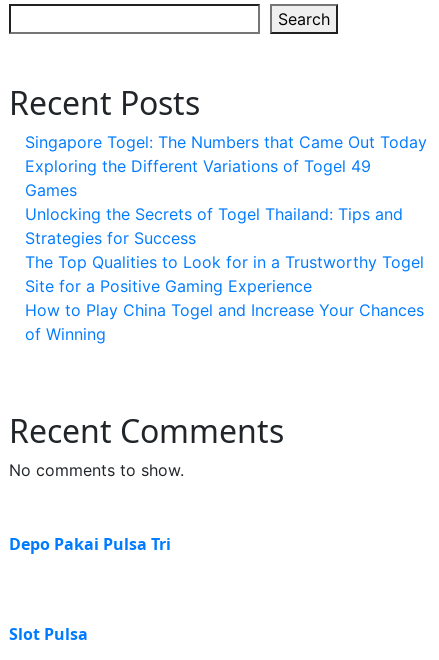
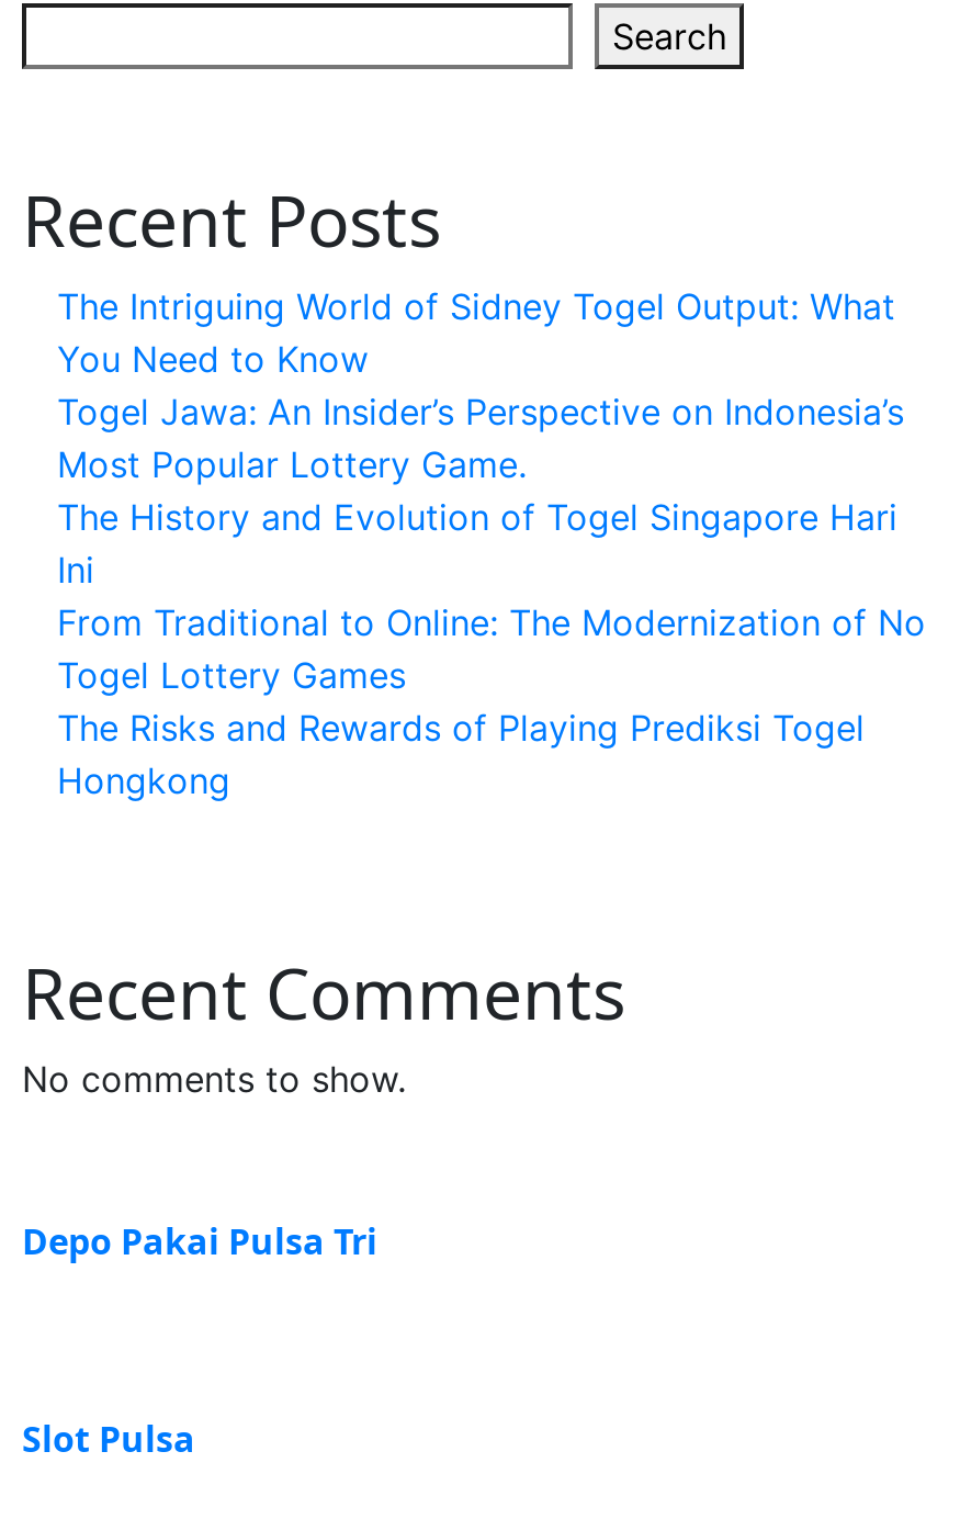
- Singapore Togel: The Numbers that Came Out Today
- Exploring the Different Variations of Togel 49
- Games
- Unlocking the Secrets of Togel Thailand: Tips and
- Strategies for Success
- The Top Qualities to Look for in a Trustworthy Togel
- Site for a Positive Gaming Experience
- How to Play China Togel and Increase Your Chances
- of Winning
+ The Intriguing World of Sidney Togel Output: What
+ You Need to Know
+ Togel Jawa: An Insider’s Perspective on Indonesia’s
+ Most Popular Lottery Game.
+ The History and Evolution of Togel Singapore Hari
+ Ini
+ From Traditional to Online: The Modernization of No
+ Togel Lottery Games
+ The Risks and Rewards of Playing Prediksi Togel
+ Hongkong
